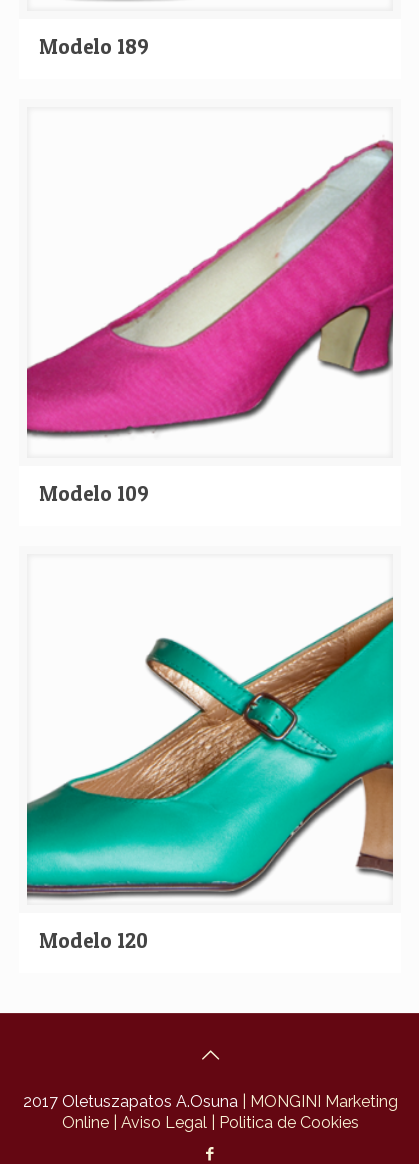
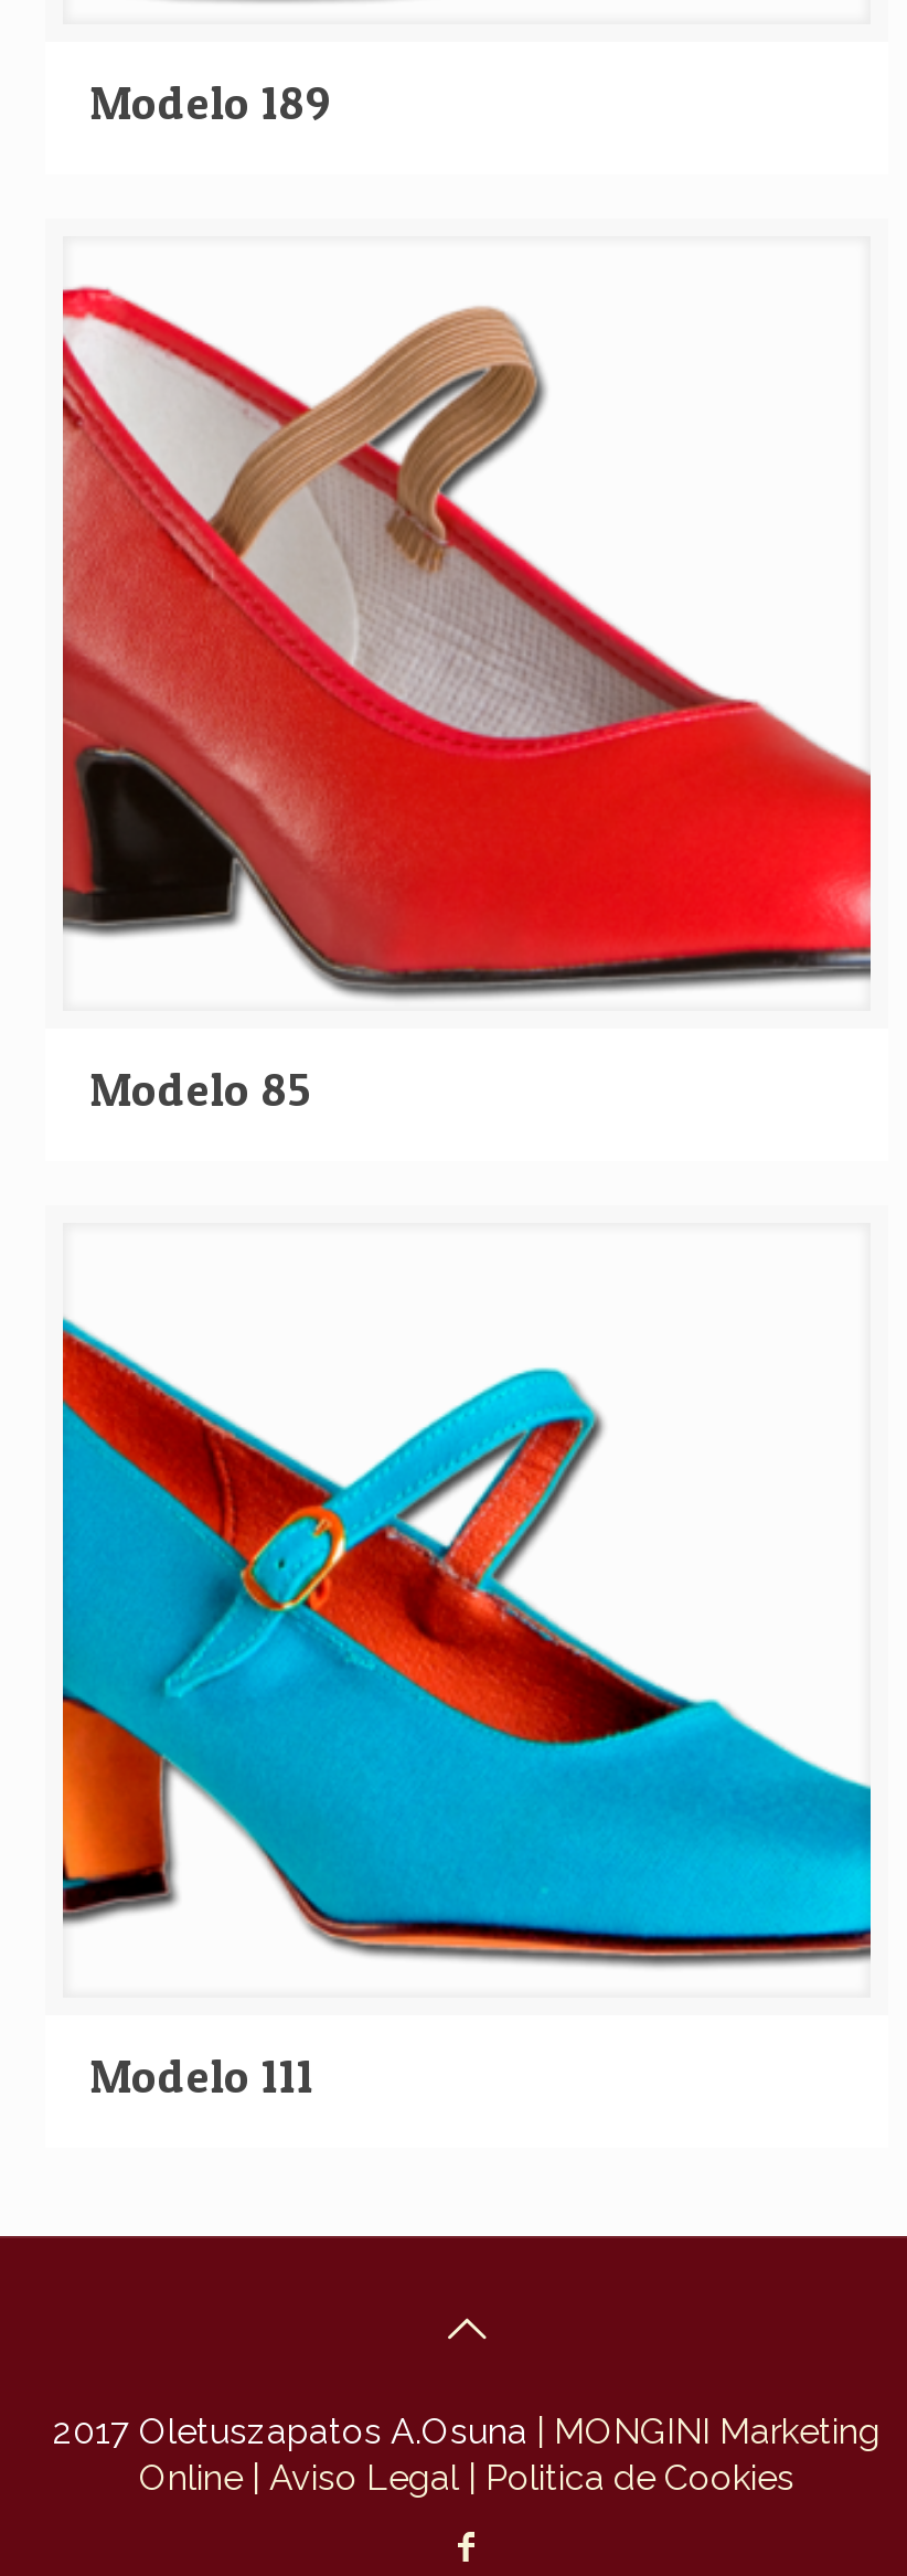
- [image]
- Modelo 109
+ [image]
+ Modelo 85

- [image]
- Modelo 120
+ [image]
+ Modelo 111
